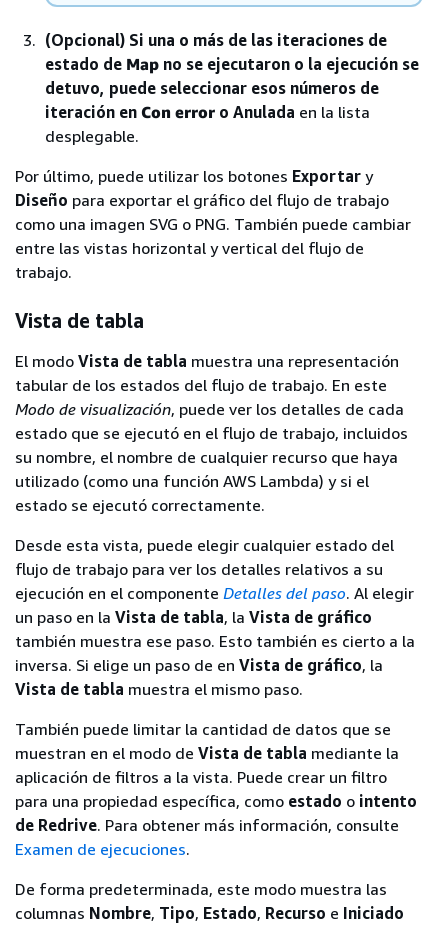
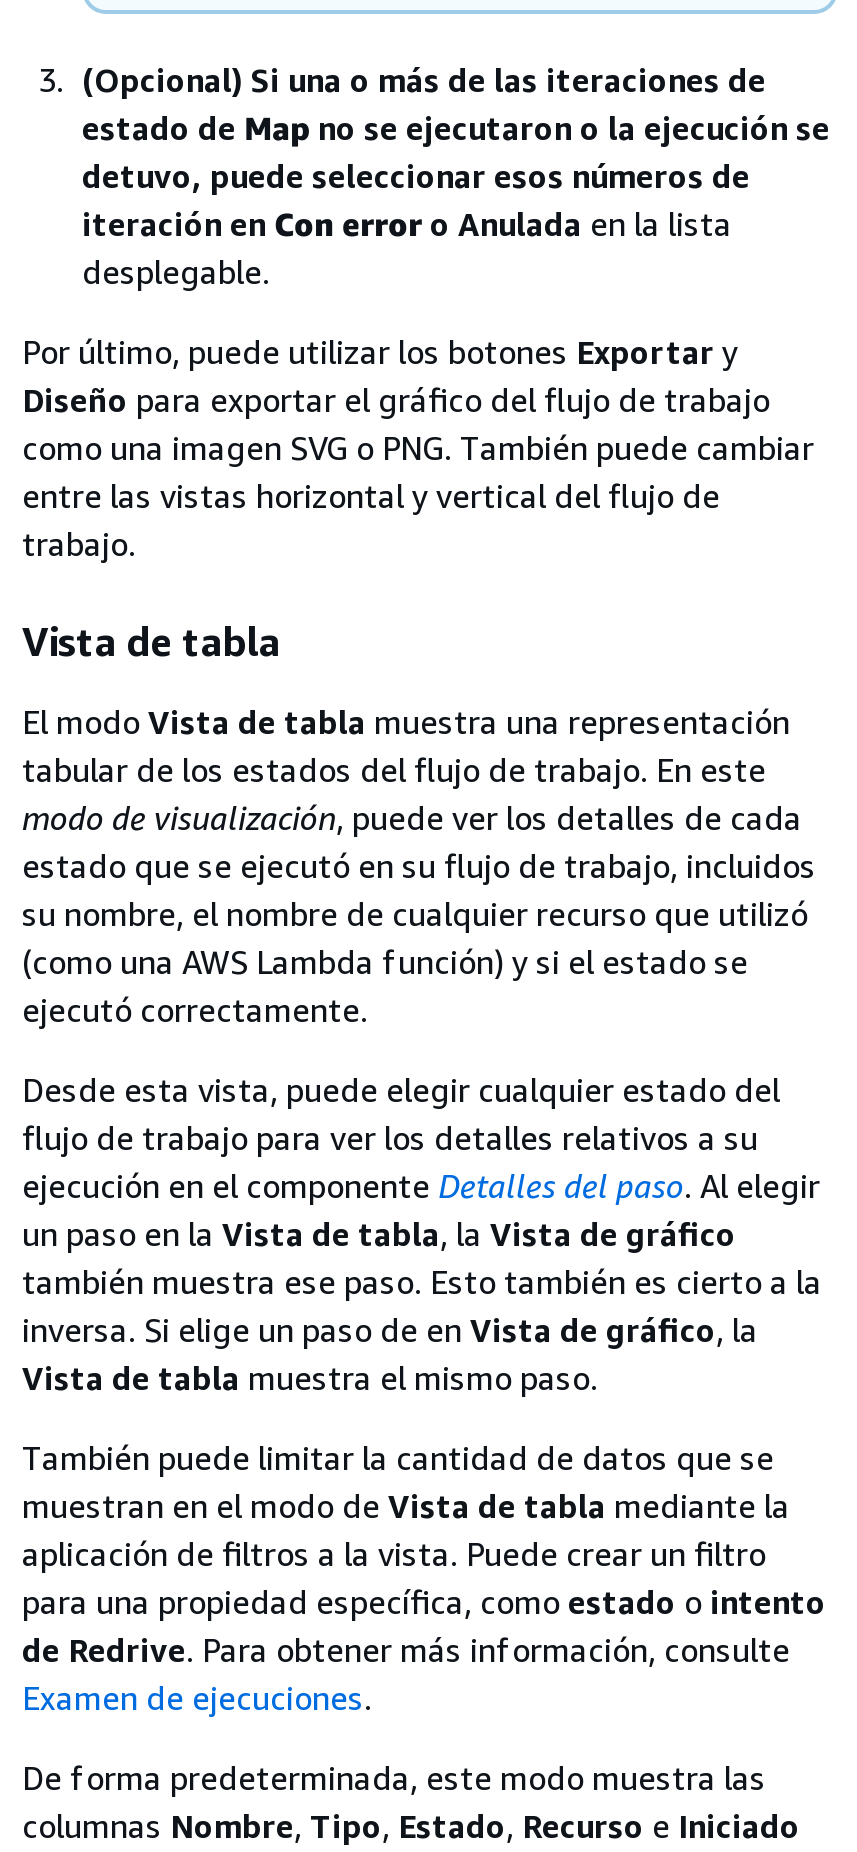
- Modo de visualización, puede ver los detalles de cada
- estado que se ejecutó en el flujo de trabajo, incluidos
- su nombre, el nombre de cualquier recurso que haya
- utilizado (como una función AWS Lambda) y si el
- estado se ejecutó correctamente.
+ modo de visualización, puede ver los detalles de cada
+ estado que se ejecutó en su flujo de trabajo, incluidos
+ su nombre, el nombre de cualquier recurso que utilizó
+ (como una AWS Lambda función) y si el estado se
+ ejecutó correctamente.
